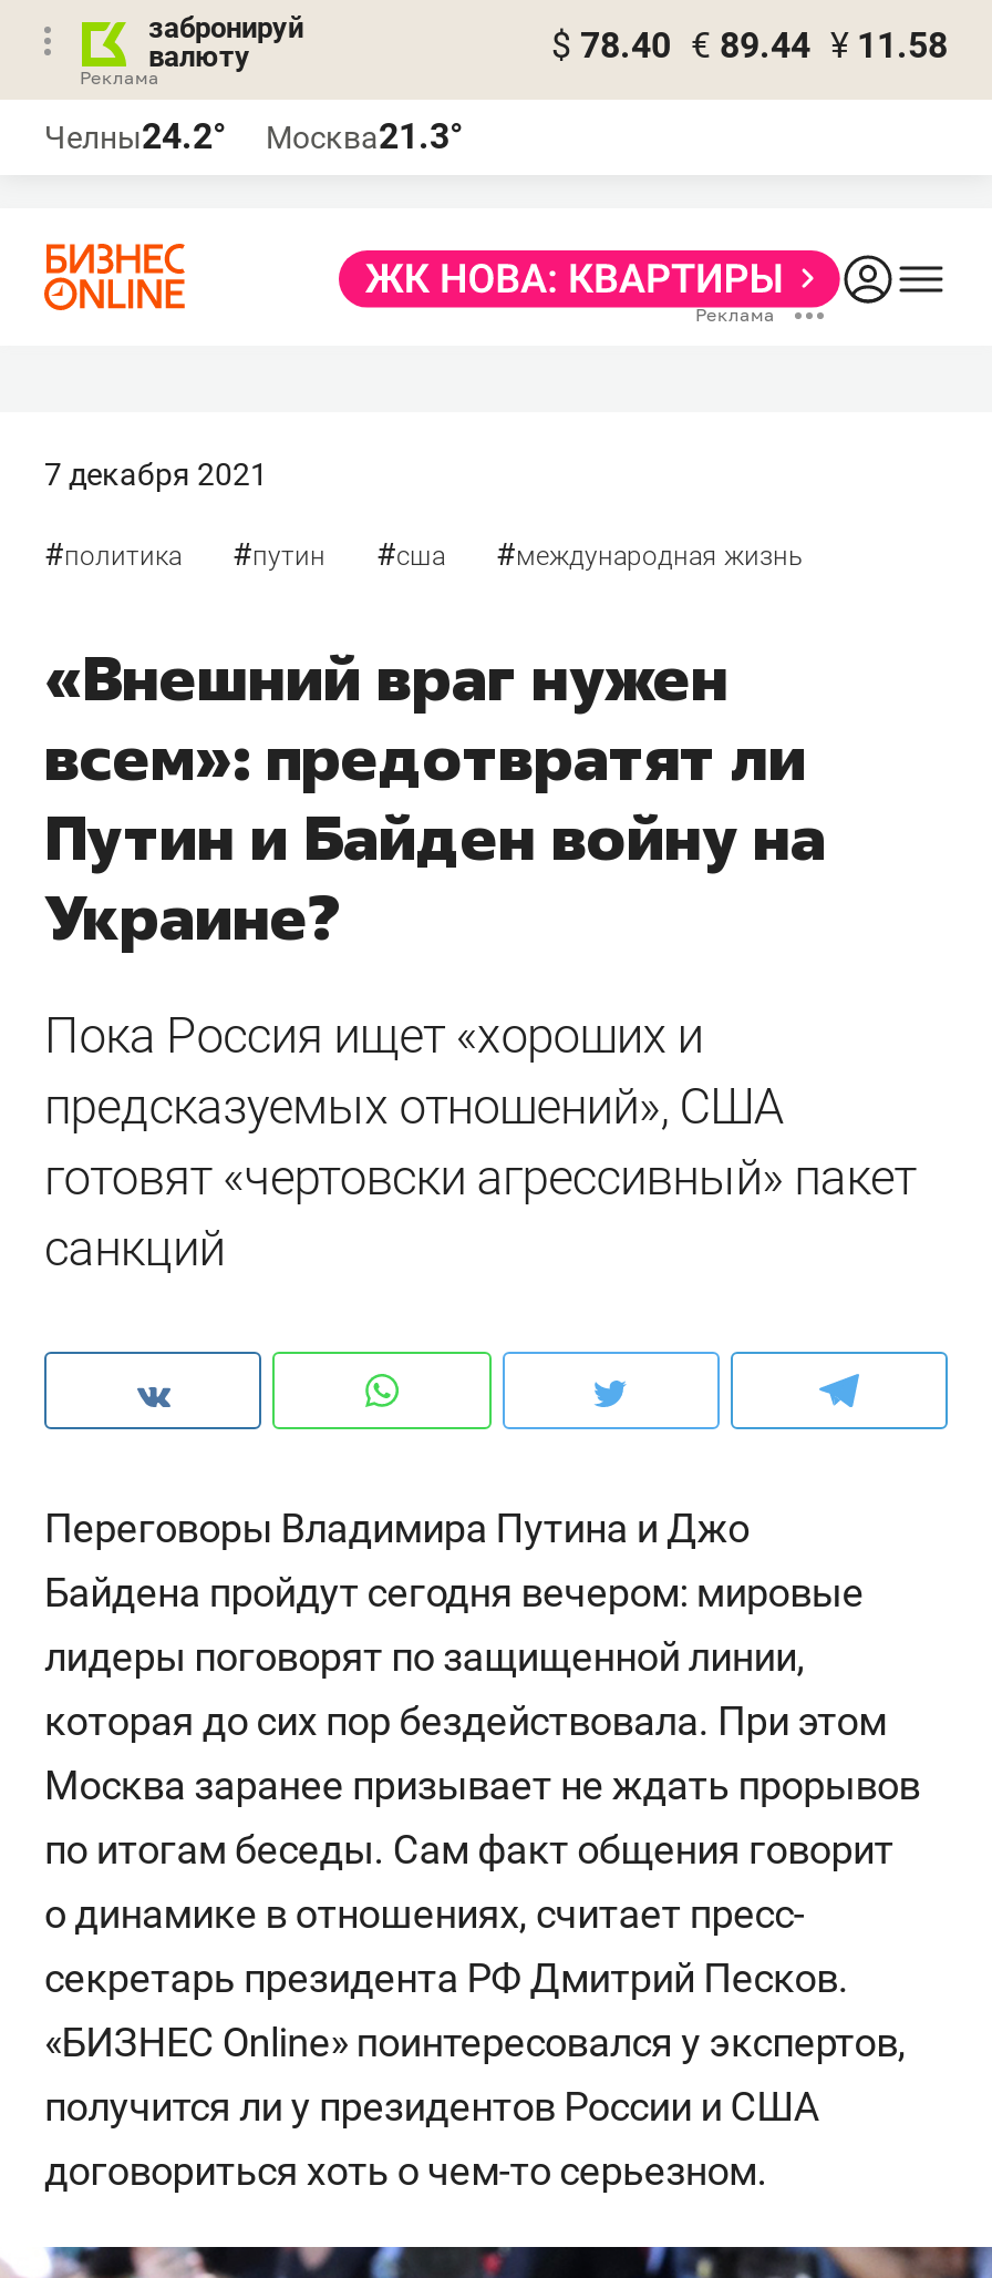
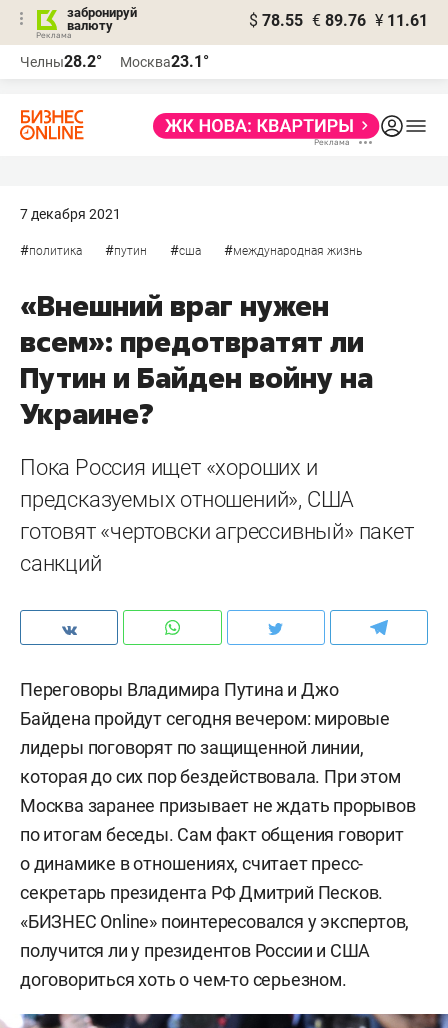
- $ 78.40 € 89.44 ¥ 11.58
+ $ 78.55 € 89.76 ¥ 11.61

- Челны24.2°
+ Челны28.2°

- Москва21.3°
+ Москва23.1°
